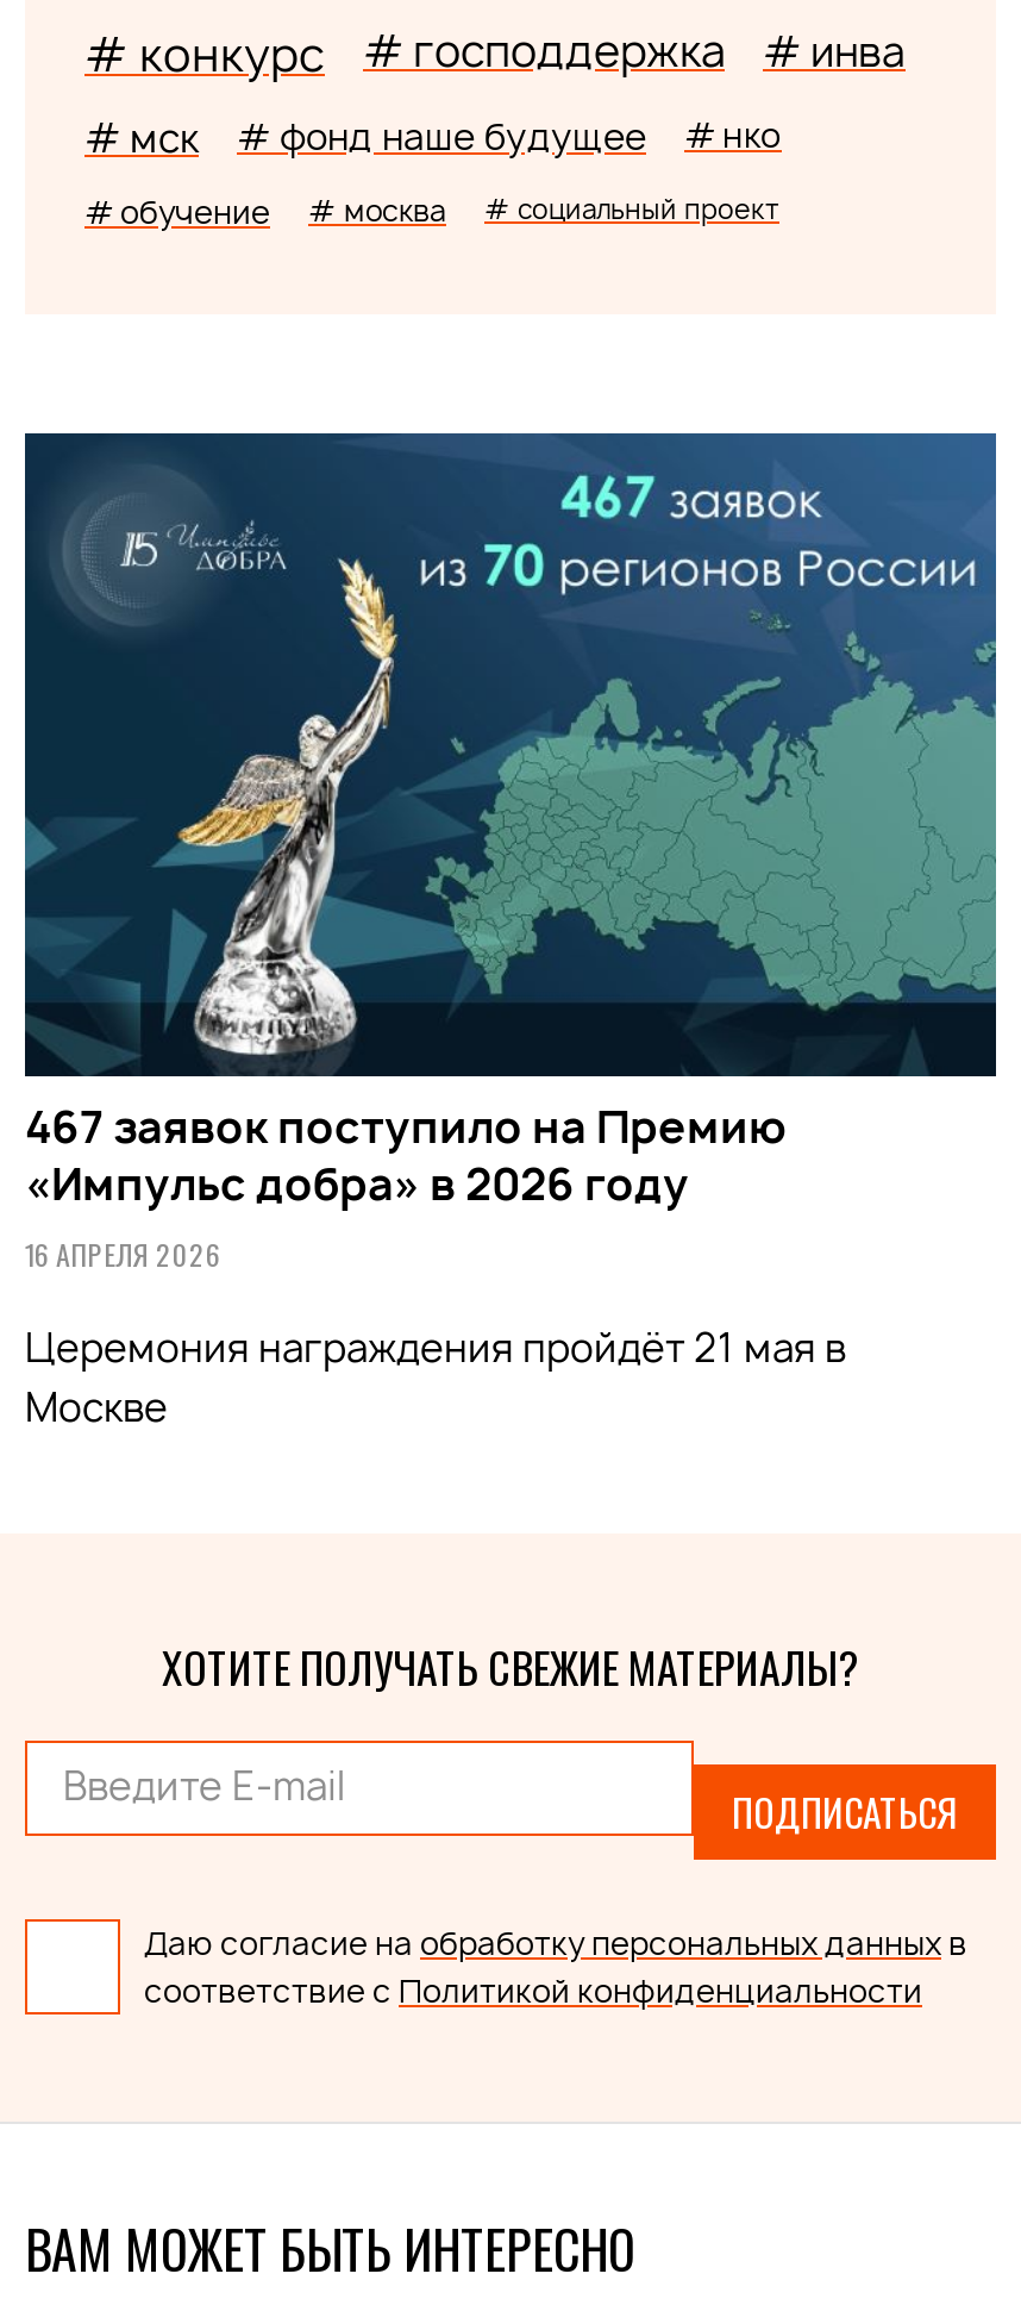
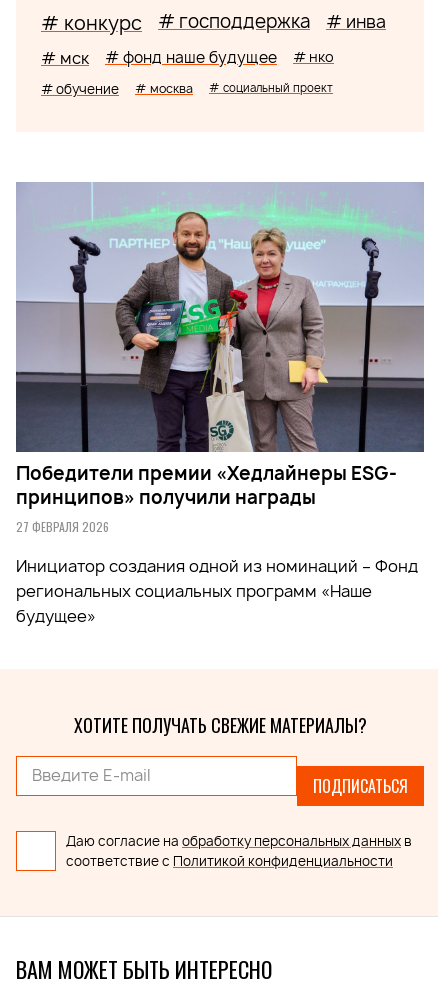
- [image]
- 467 заявок поступило на Премию
- «Импульс добра» в 2026 году
- 16 АПРЕЛЯ 2026
+ [image]
+ Победители премии «Хедлайнеры ESG-
+ принципов» получили награды
+ 27 ФЕВРАЛЯ 2026

- Церемония награждения пройдёт 21 мая в
- Москве
+ Инициатор создания одной из номинаций – Фонд
+ региональных социальных программ «Наше
+ будущее»
